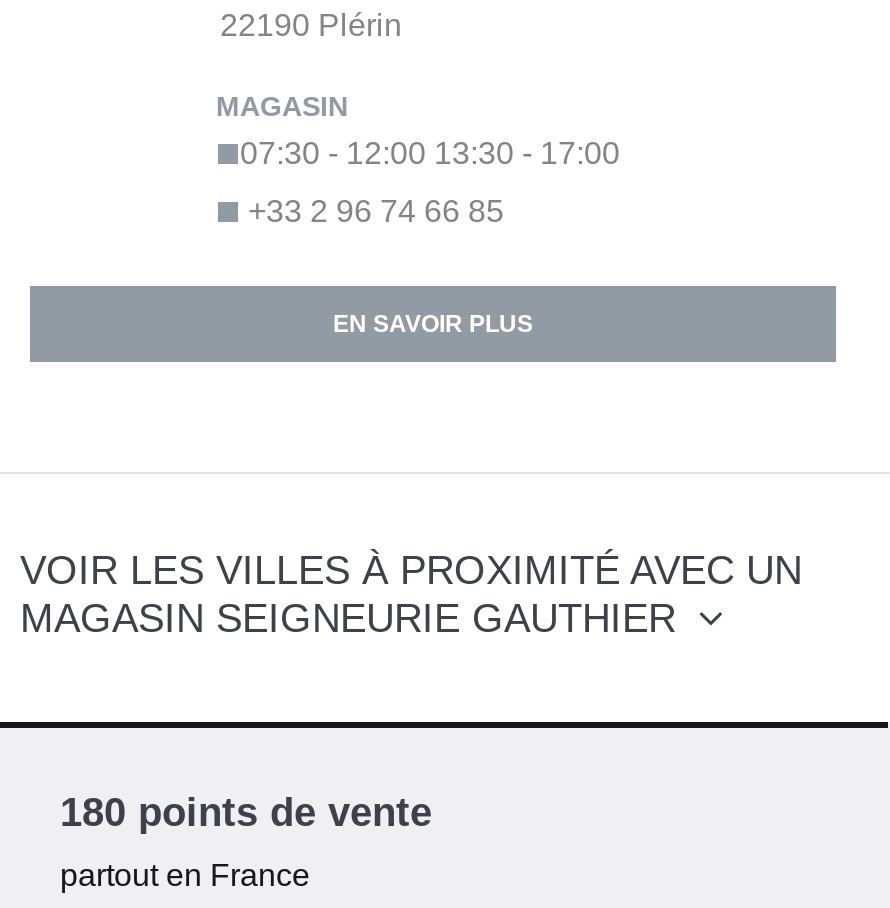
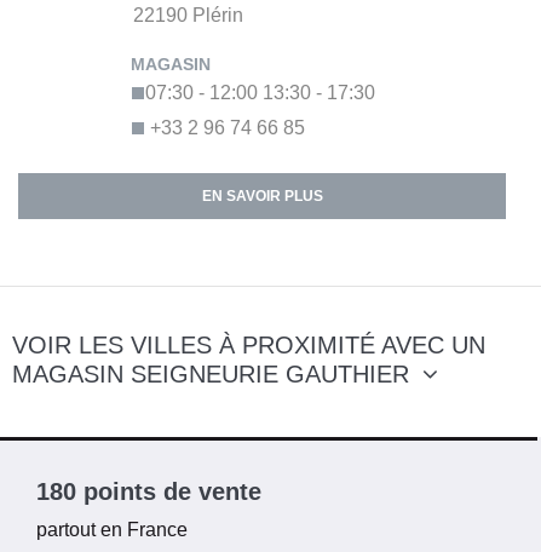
- 07:30 - 12:00 13:30 - 17:00
+ 07:30 - 12:00 13:30 - 17:30
